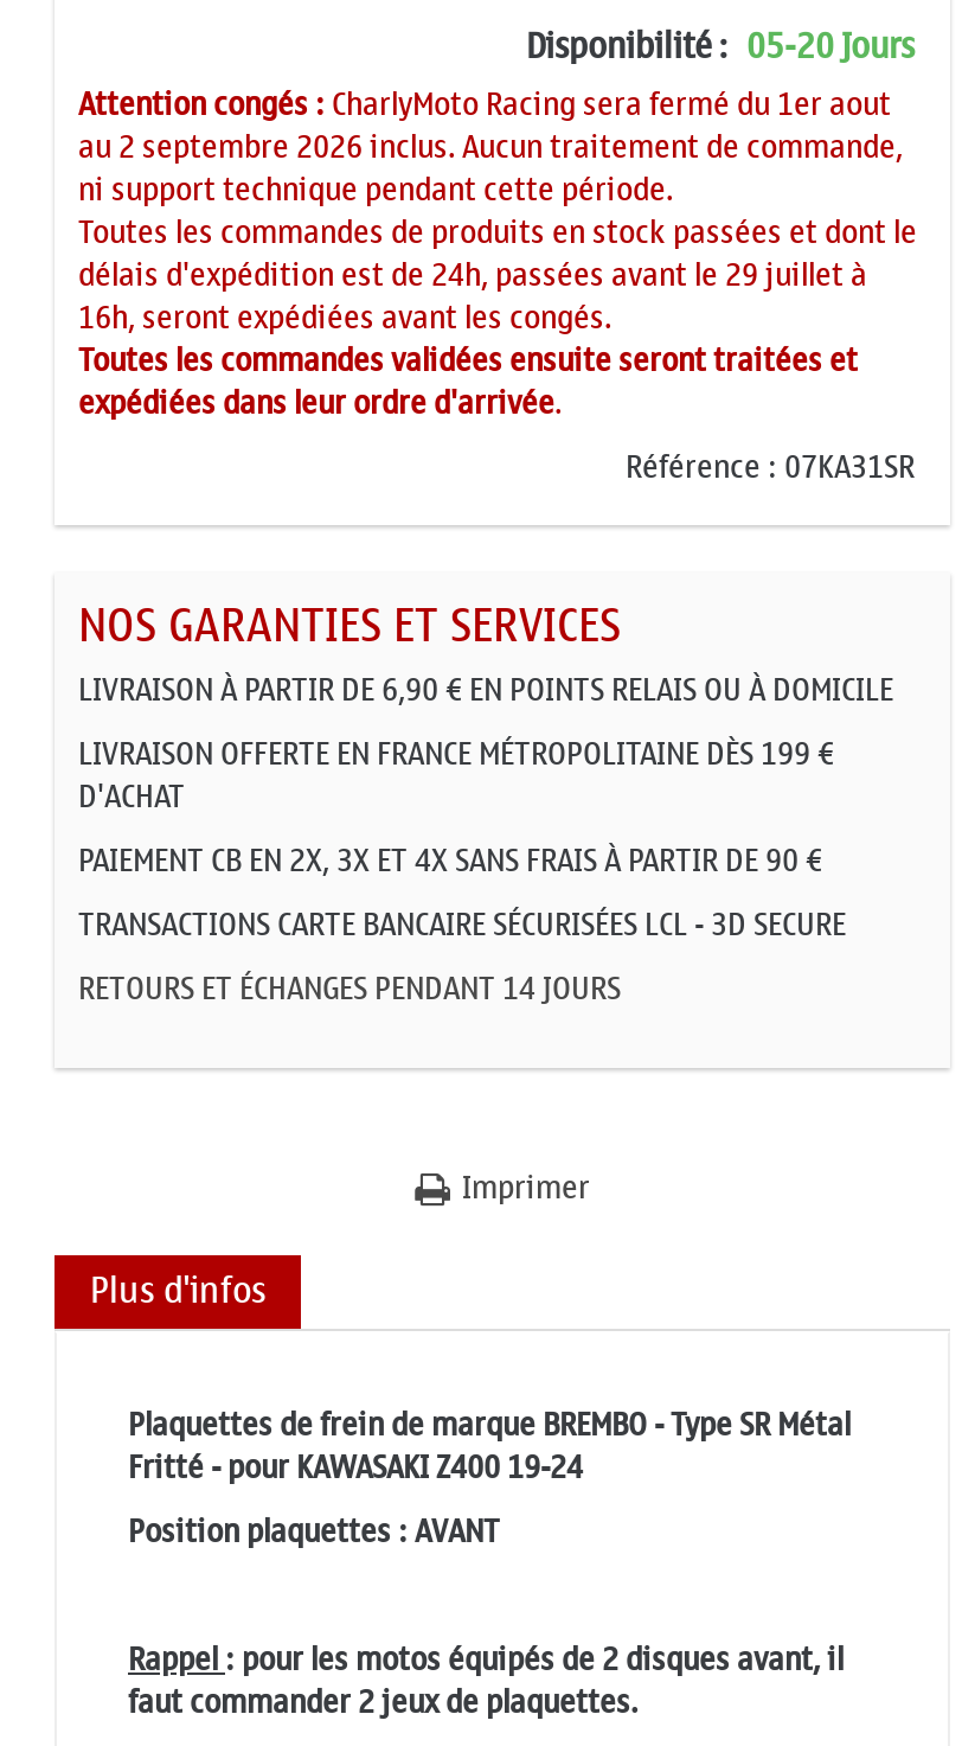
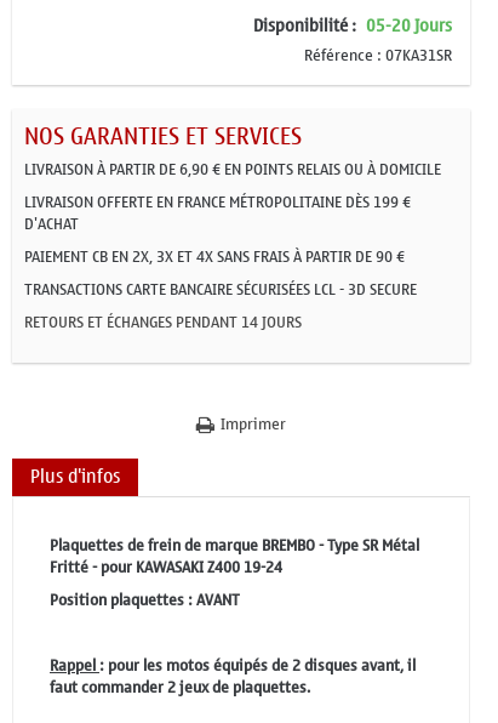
- Attention congés : CharlyMoto Racing sera fermé du 1er aout
- au 2 septembre 2026 inclus. Aucun traitement de commande,
- ni support technique pendant cette période.
- Toutes les commandes de produits en stock passées et dont le
- délais d'expédition est de 24h, passées avant le 29 juillet à
- 16h, seront expédiées avant les congés.
- Toutes les commandes validées ensuite seront traitées et
- expédiées dans leur ordre d'arrivée.
